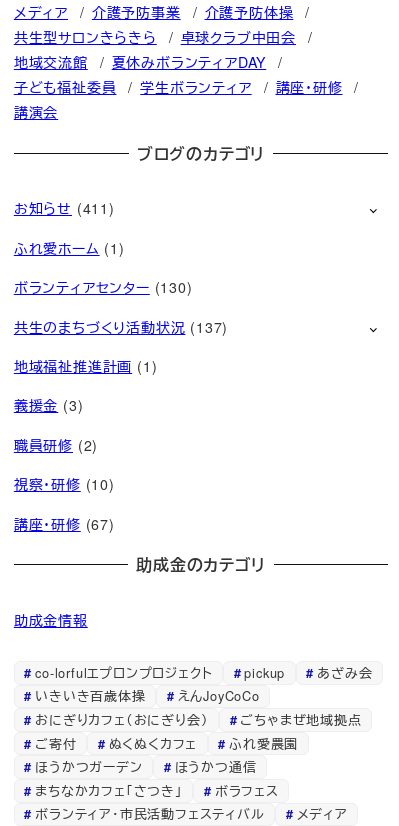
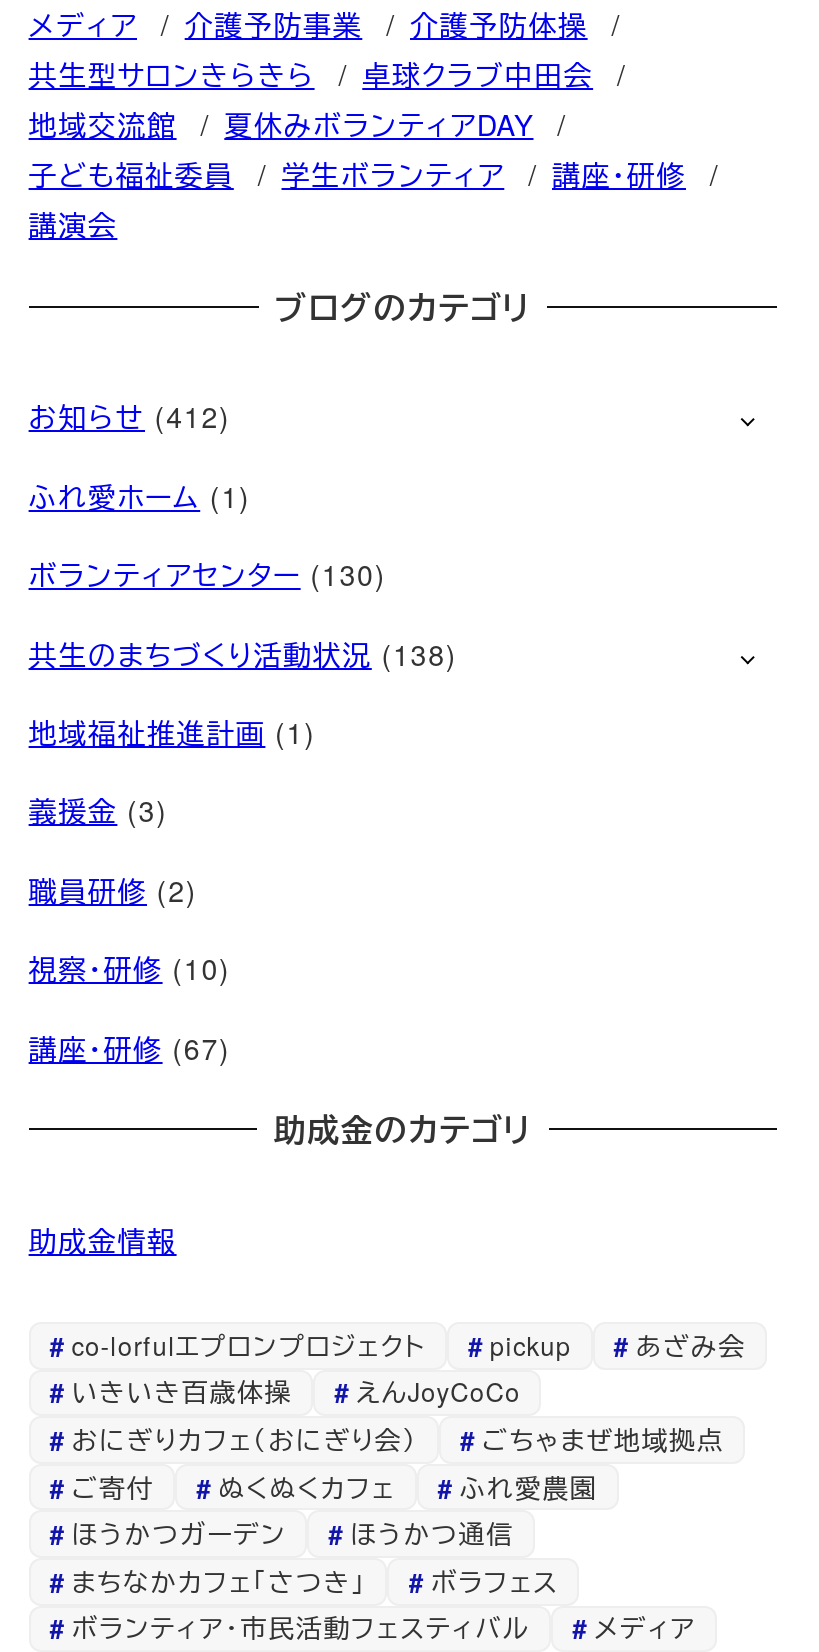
- お知らせ(411)
+ お知らせ(412)

- 共生のまちづくり活動状況(137)
+ 共生のまちづくり活動状況(138)
